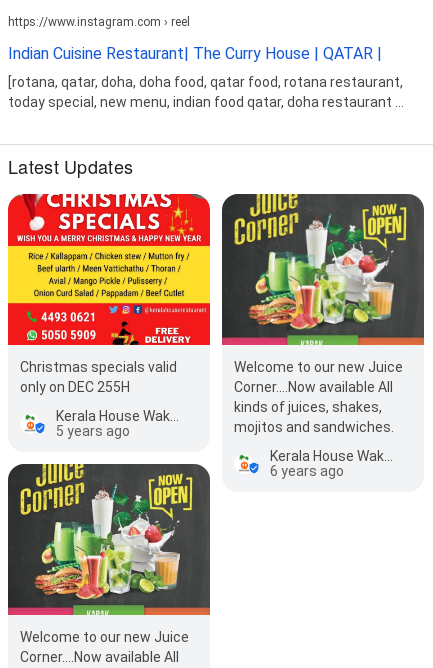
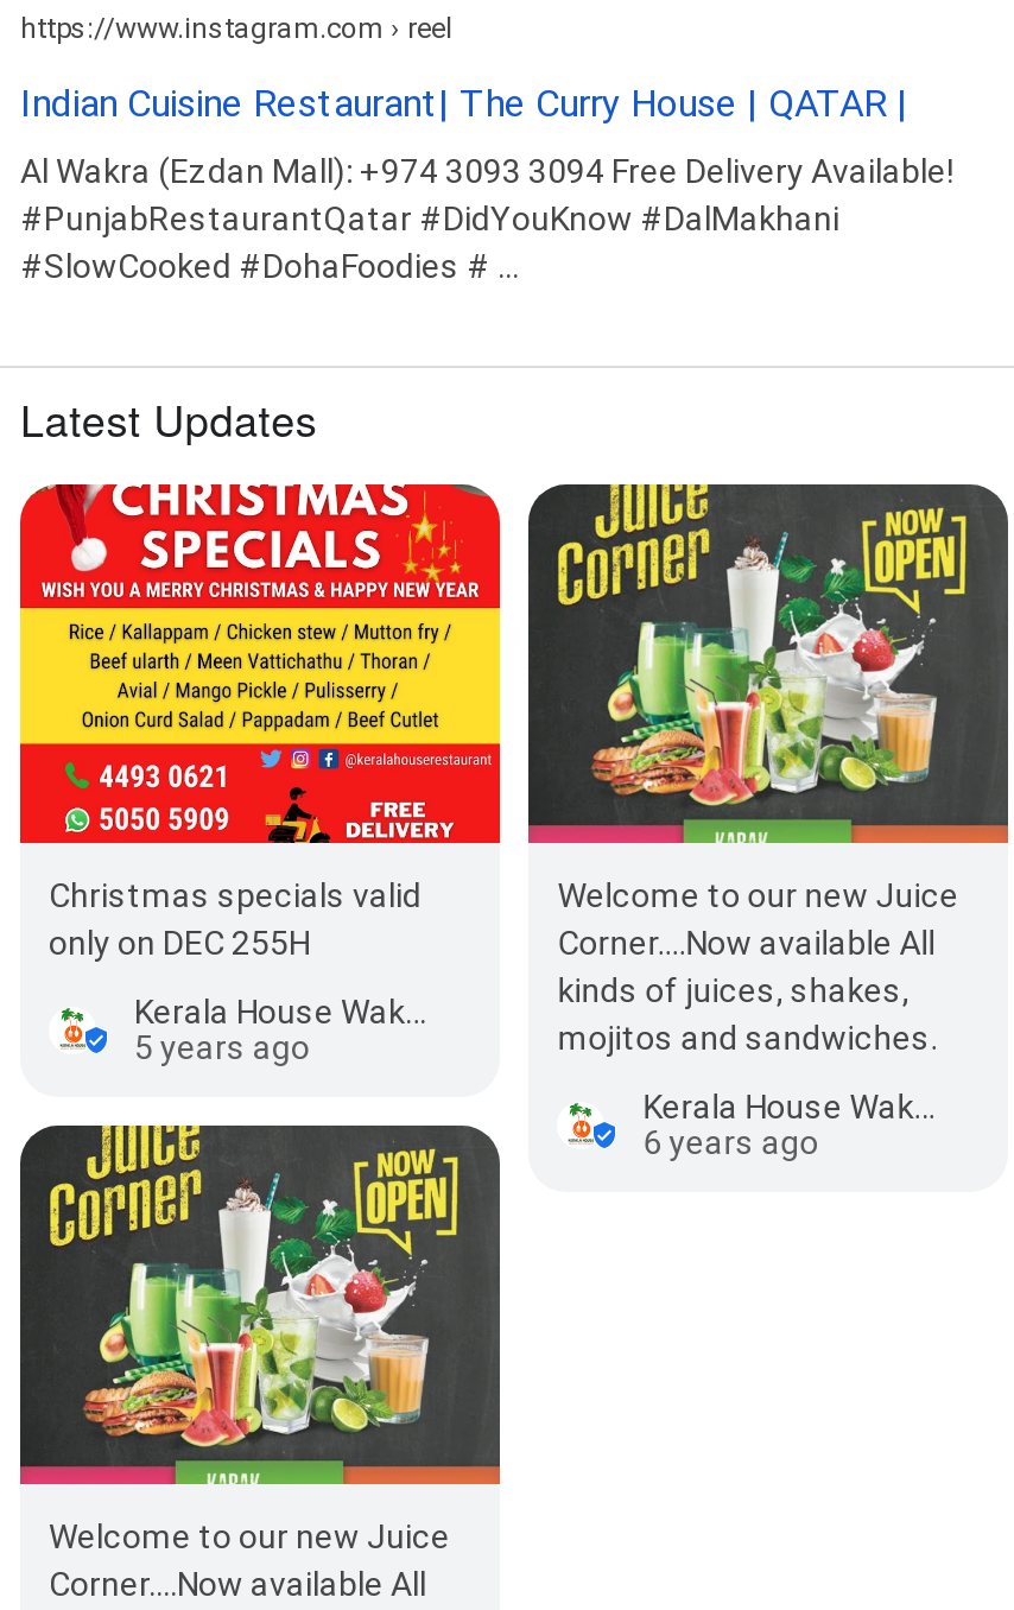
- [rotana, qatar, doha, doha food, qatar food, rotana restaurant,
- today special, new menu, indian food qatar, doha restaurant ...
+ Al Wakra (Ezdan Mall): +974 3093 3094 Free Delivery Available!
+ #PunjabRestaurantQatar #DidYouKnow #DalMakhani
+ #SlowCooked #DohaFoodies # ...
